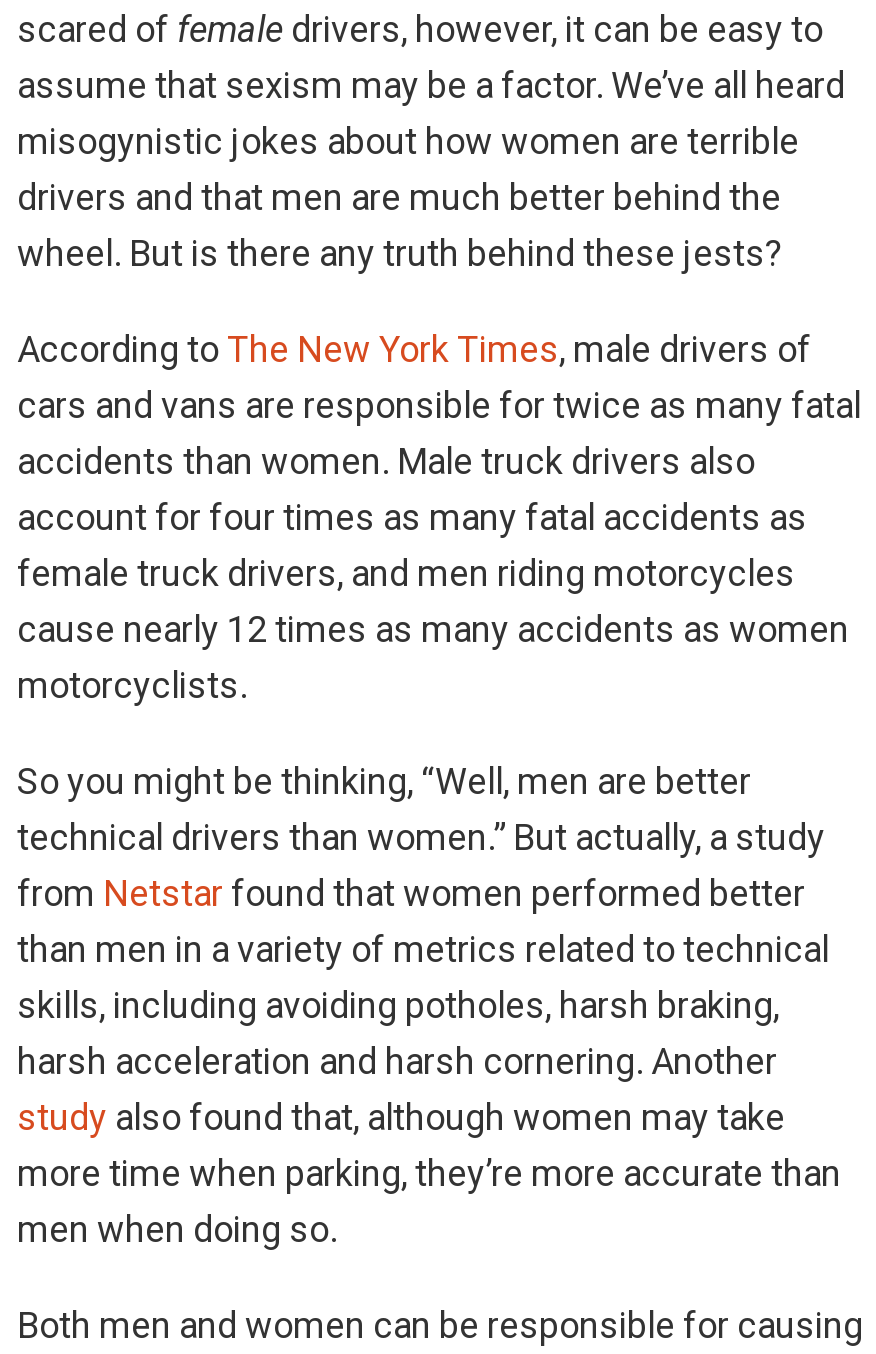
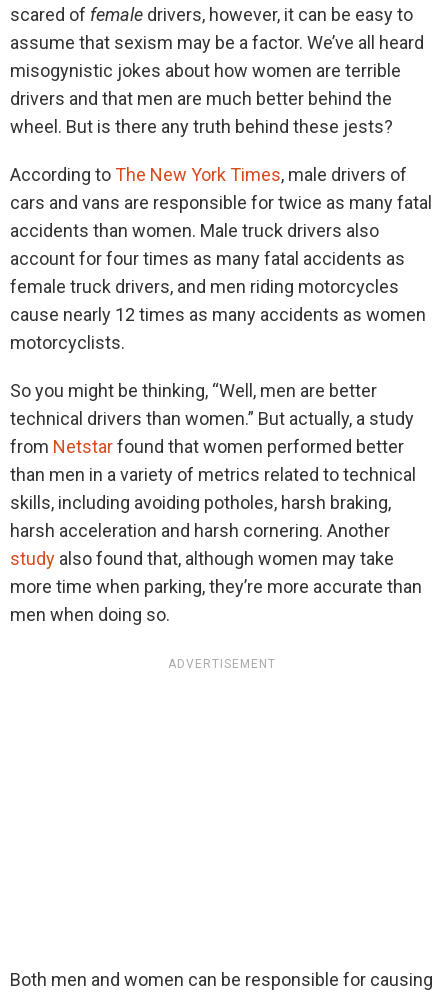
+ ADVERTISEMENT
